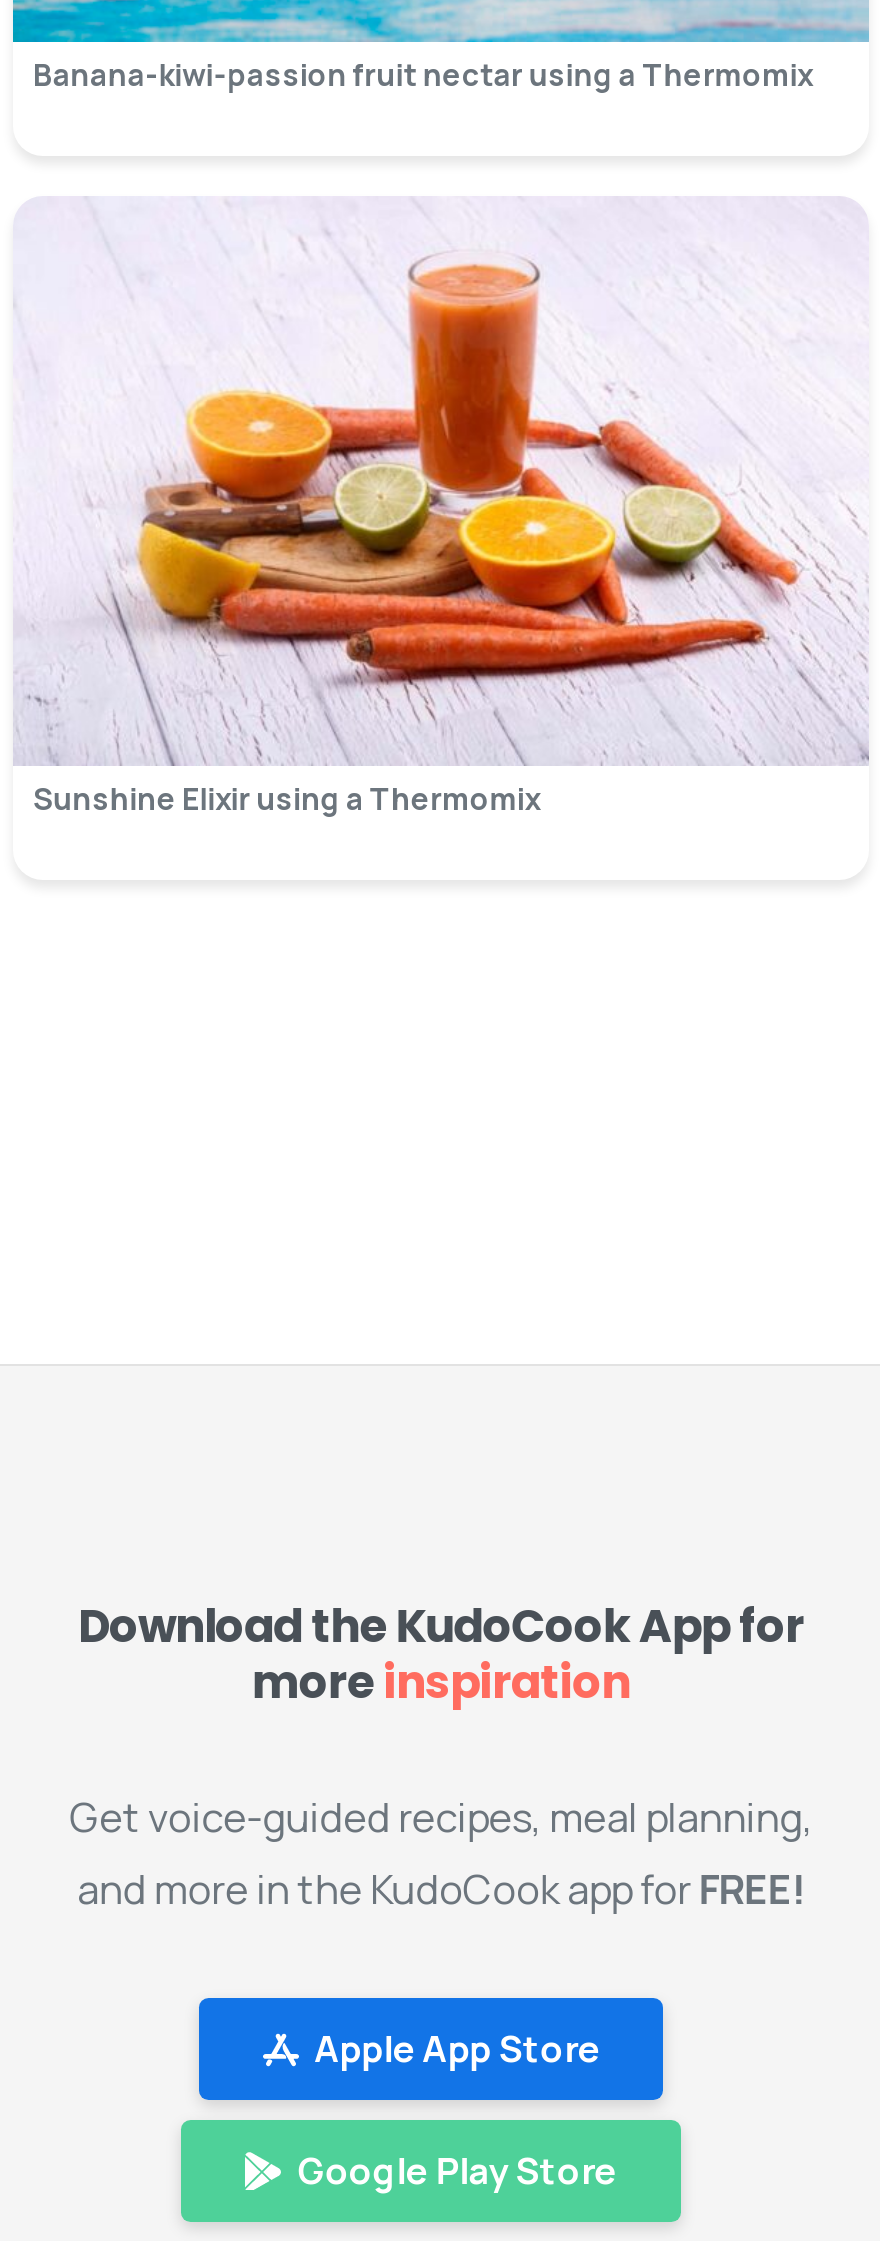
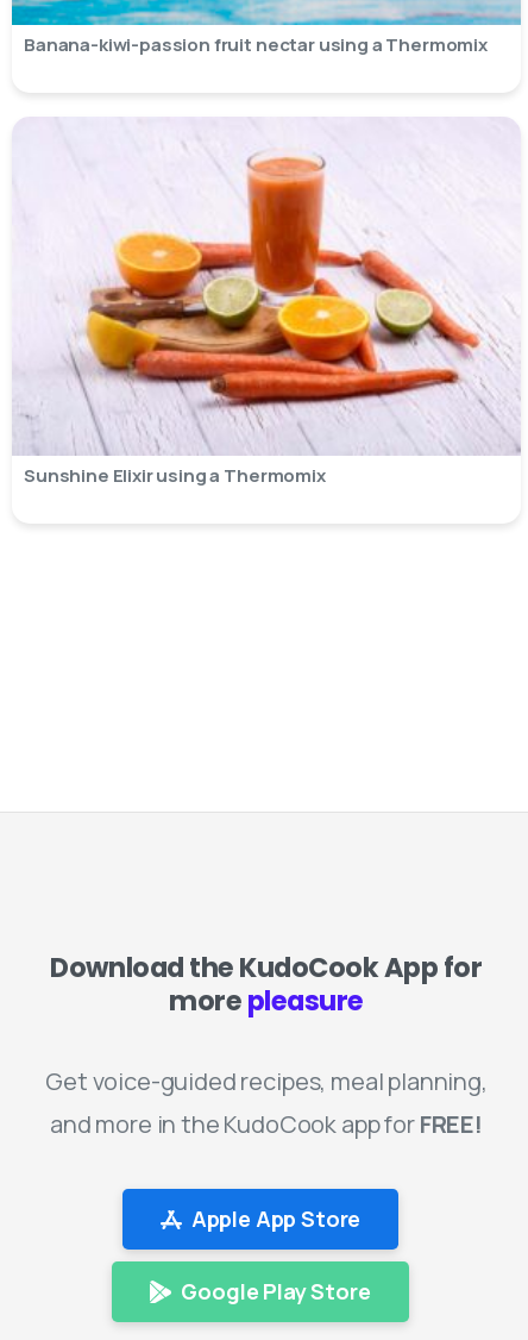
- more inspiration
+ more pleasure

- FREE!
+ Get voice-guided recipes, meal planning,
+ and more in the KudoCook app for FREE!
